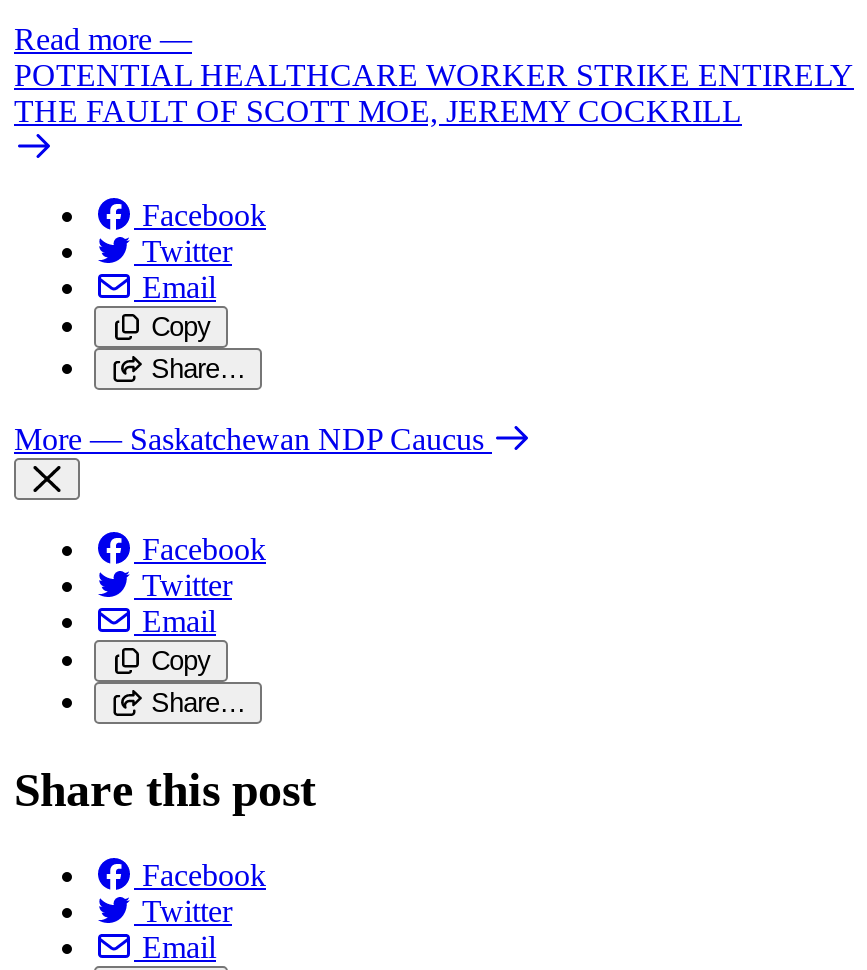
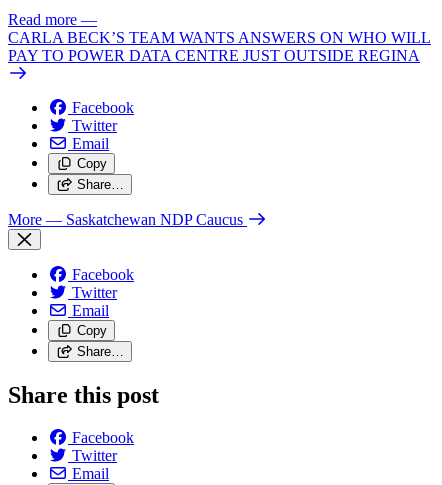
- POTENTIAL HEALTHCARE WORKER STRIKE ENTIRELY
- THE FAULT OF SCOTT MOE, JEREMY COCKRILL
+ CARLA BECK’S TEAM WANTS ANSWERS ON WHO WILL
+ PAY TO POWER DATA CENTRE JUST OUTSIDE REGINA
